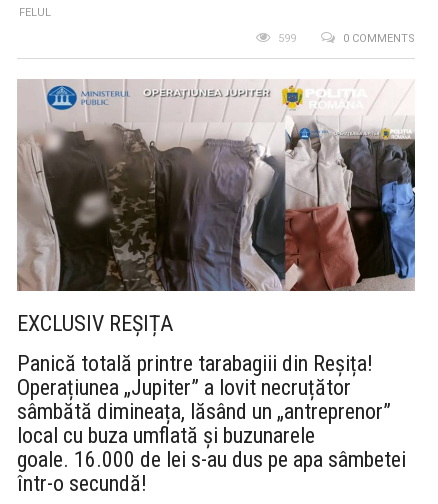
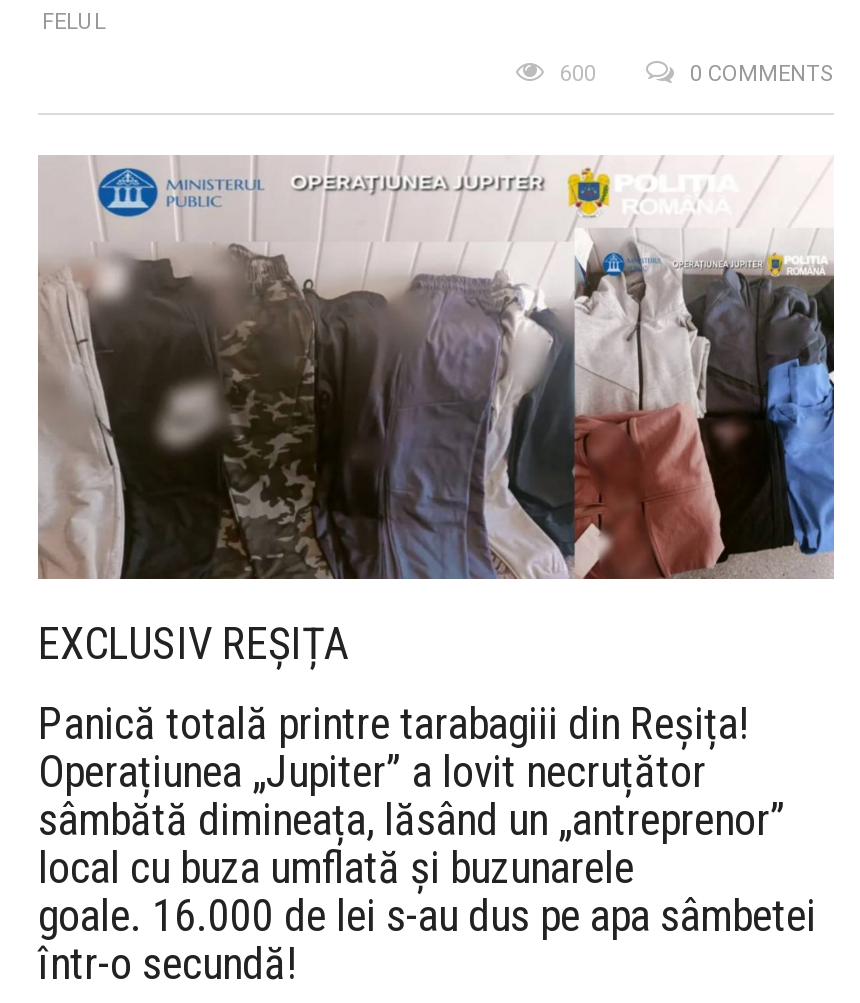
- 599
+ 600
